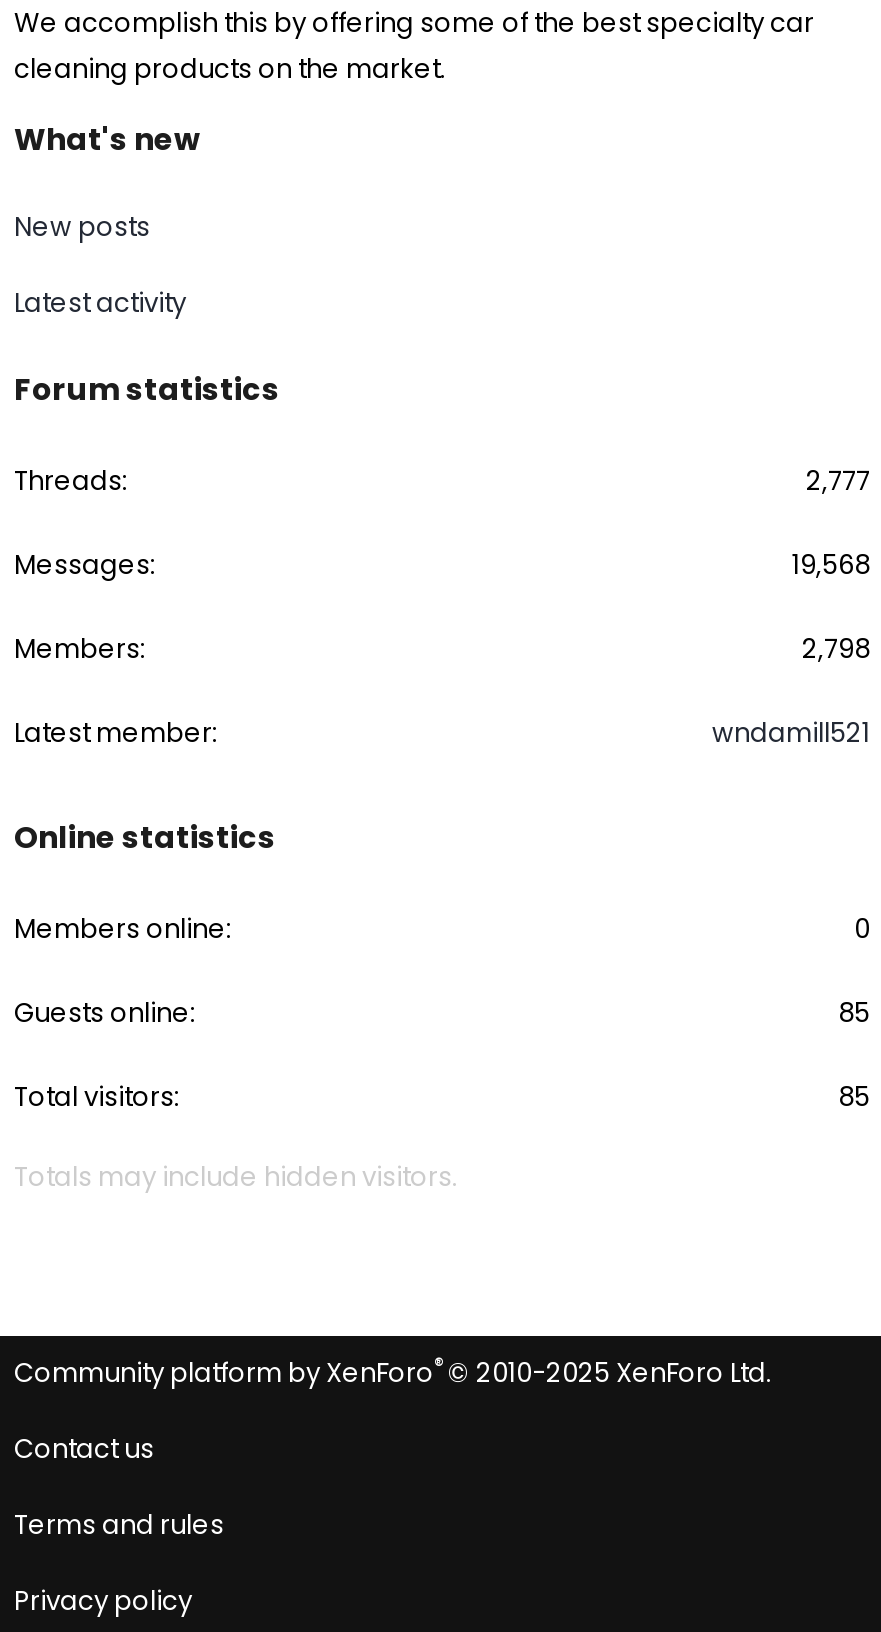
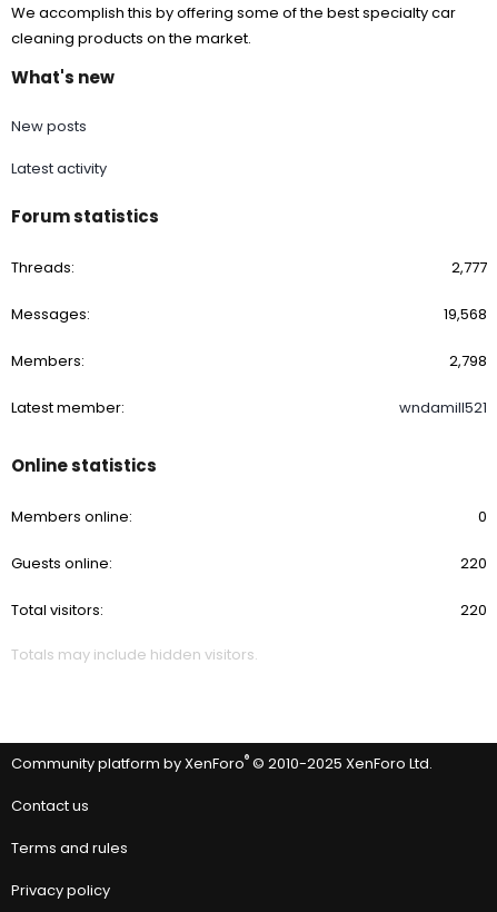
- 85
+ 220

- 85
+ 220
